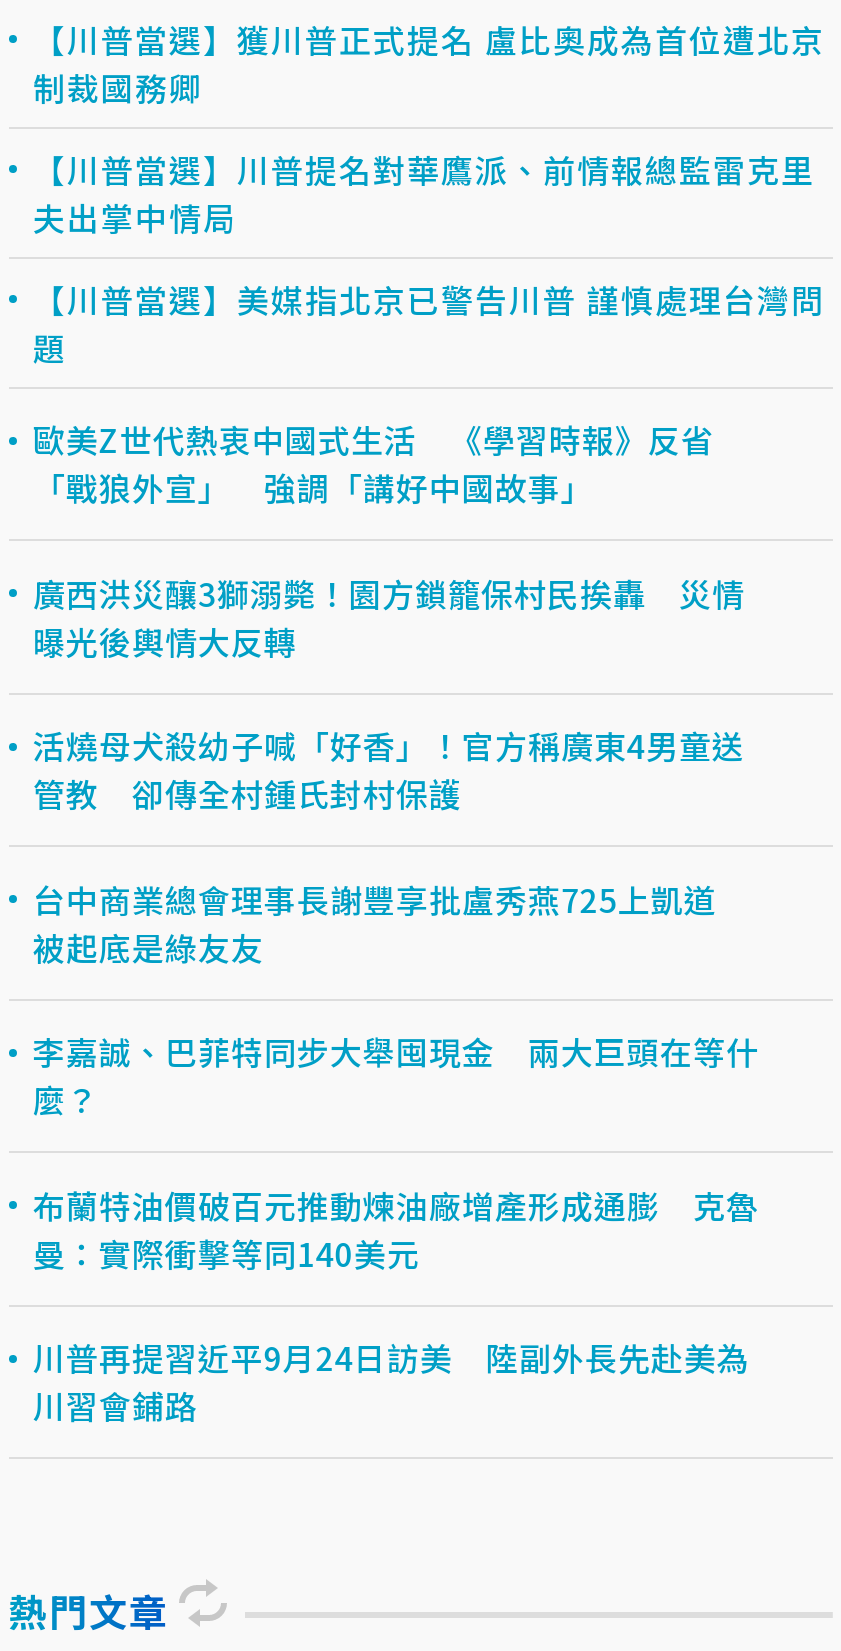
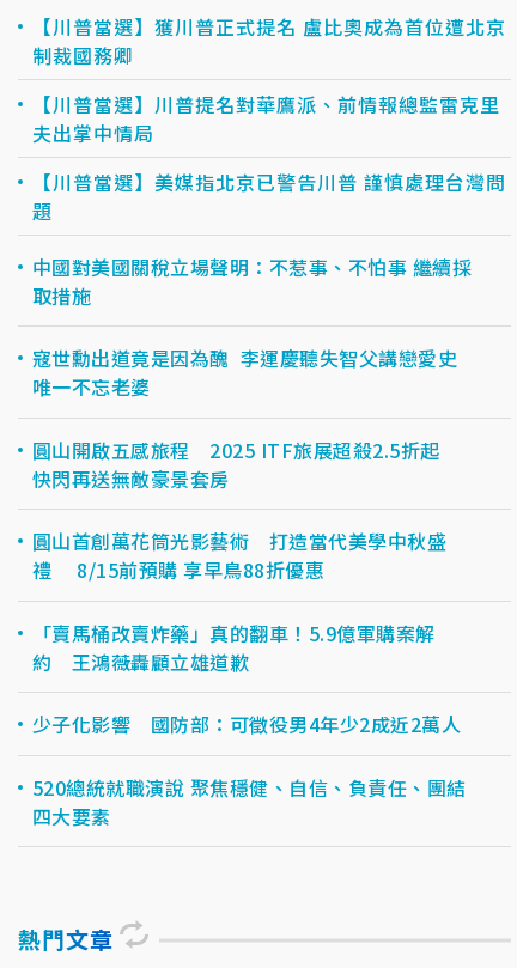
- 歐美Z世代熱衷中國式生活 《學習時報》反省
- 「戰狼外宣」 強調「講好中國故事」
+ 中國對美國關稅立場聲明：不惹事、不怕事 繼續採
+ 取措施

- 廣西洪災釀3獅溺斃！園方鎖籠保村民挨轟 災情
- 曝光後輿情大反轉
+ 寇世勳出道竟是因為醜 李運慶聽失智父講戀愛史
+ 唯一不忘老婆

- 活燒母犬殺幼子喊「好香」！官方稱廣東4男童送
- 管教 卻傳全村鍾氏封村保護
+ 圓山開啟五感旅程 2025 ITF旅展超殺2.5折起
+ 快閃再送無敵豪景套房

- 台中商業總會理事長謝豐享批盧秀燕725上凱道
- 被起底是綠友友
+ 圓山首創萬花筒光影藝術 打造當代美學中秋盛
+ 禮 8/15前預購 享早鳥88折優惠

- 李嘉誠、巴菲特同步大舉囤現金 兩大巨頭在等什
- 麼？
+ 「賣馬桶改賣炸藥」真的翻車！5.9億軍購案解
+ 約 王鴻薇轟顧立雄道歉

- 布蘭特油價破百元推動煉油廠增產形成通膨 克魯
- 曼：實際衝擊等同140美元
+ 少子化影響 國防部：可徵役男4年少2成近2萬人

- 川普再提習近平9月24日訪美 陸副外長先赴美為
- 川習會鋪路
+ 520總統就職演說 聚焦穩健、自信、負責任、團結
+ 四大要素
